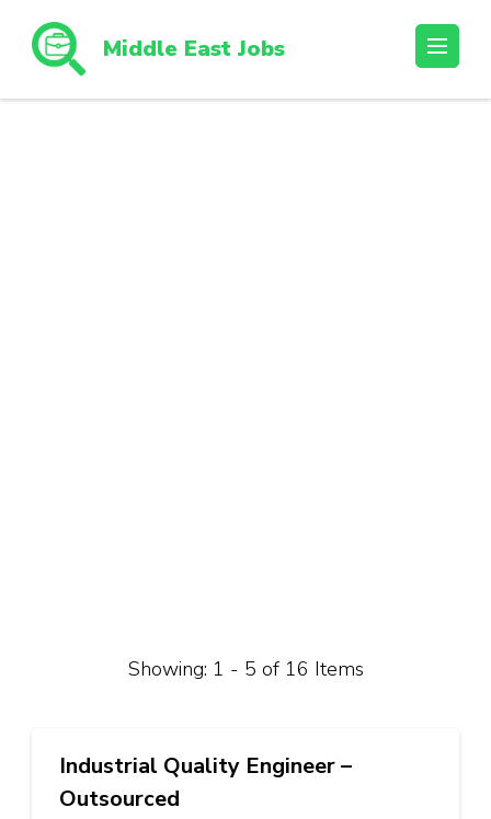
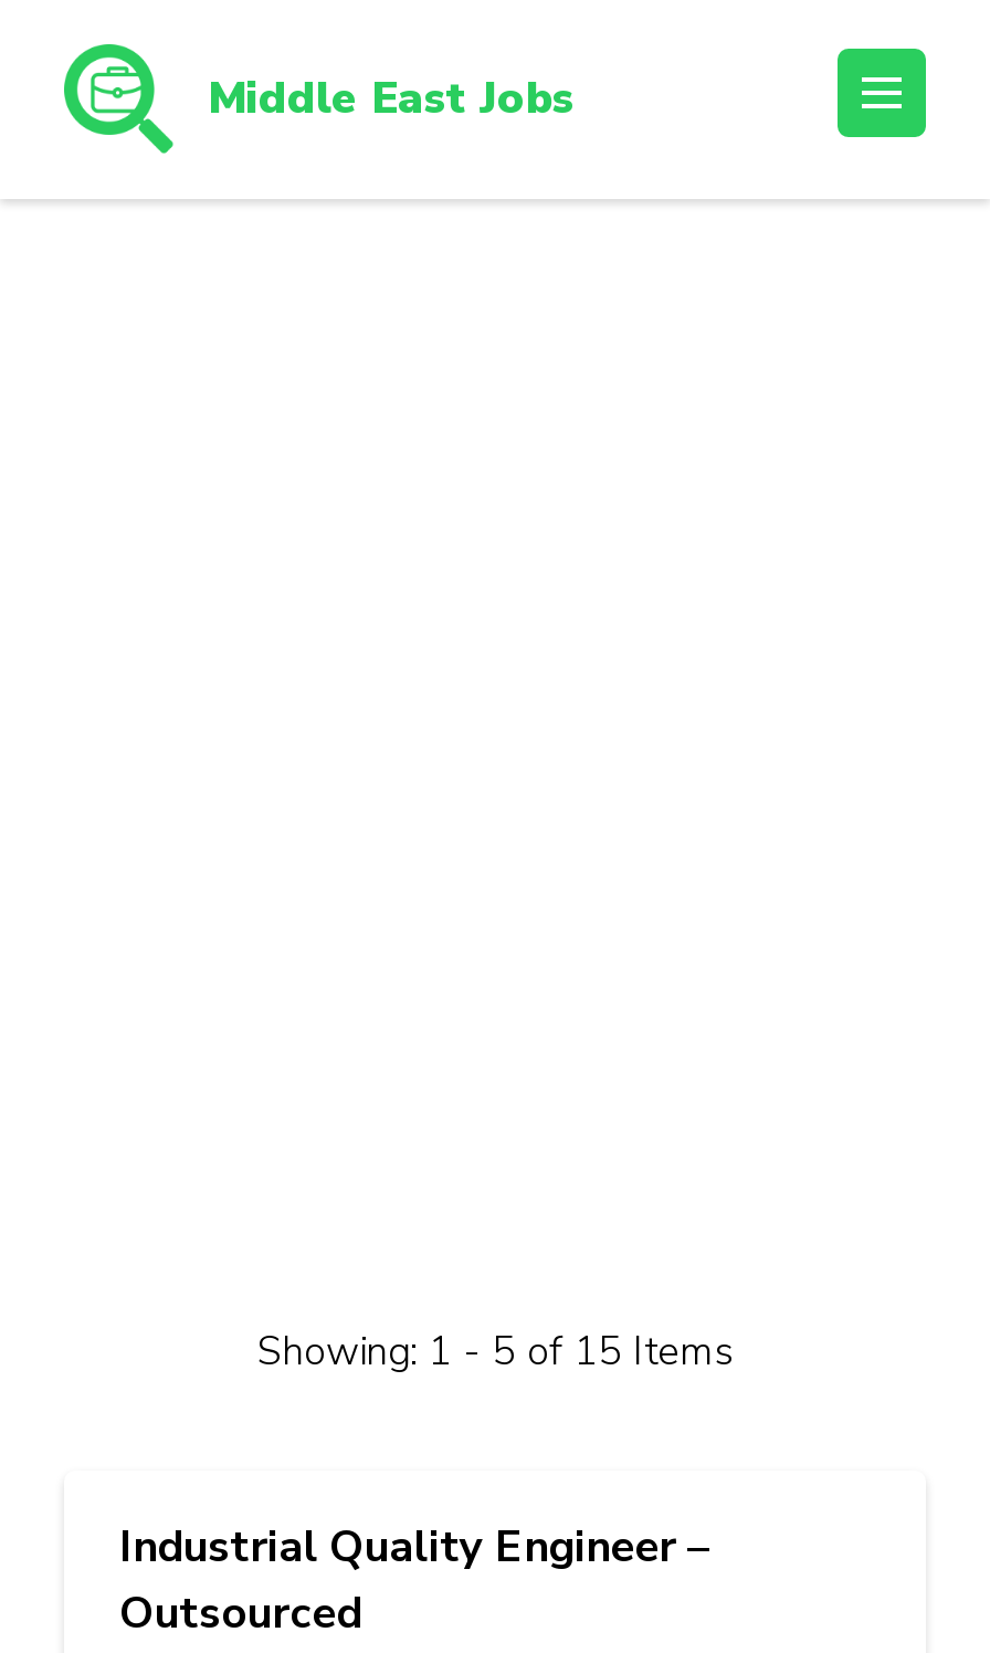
- Showing: 1 - 5 of 16 Items
+ Showing: 1 - 5 of 15 Items
